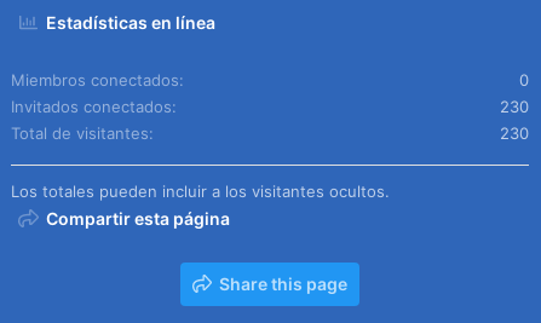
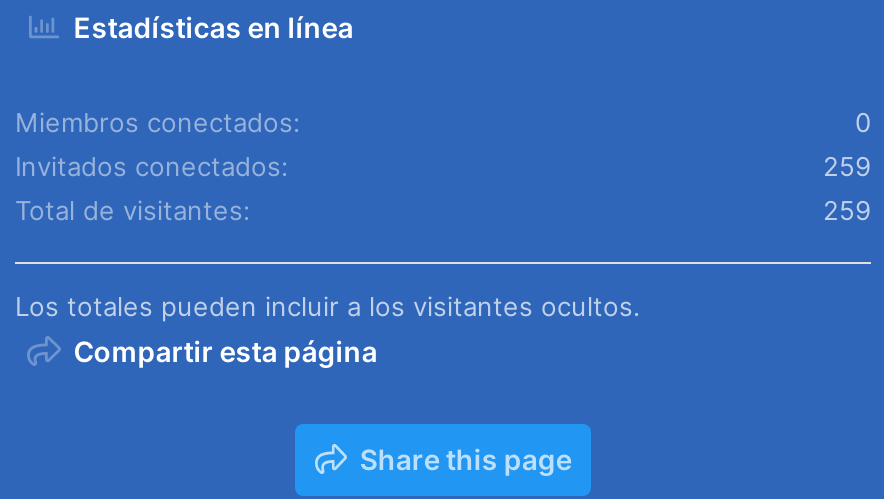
- 230
+ 259

- 230
+ 259
